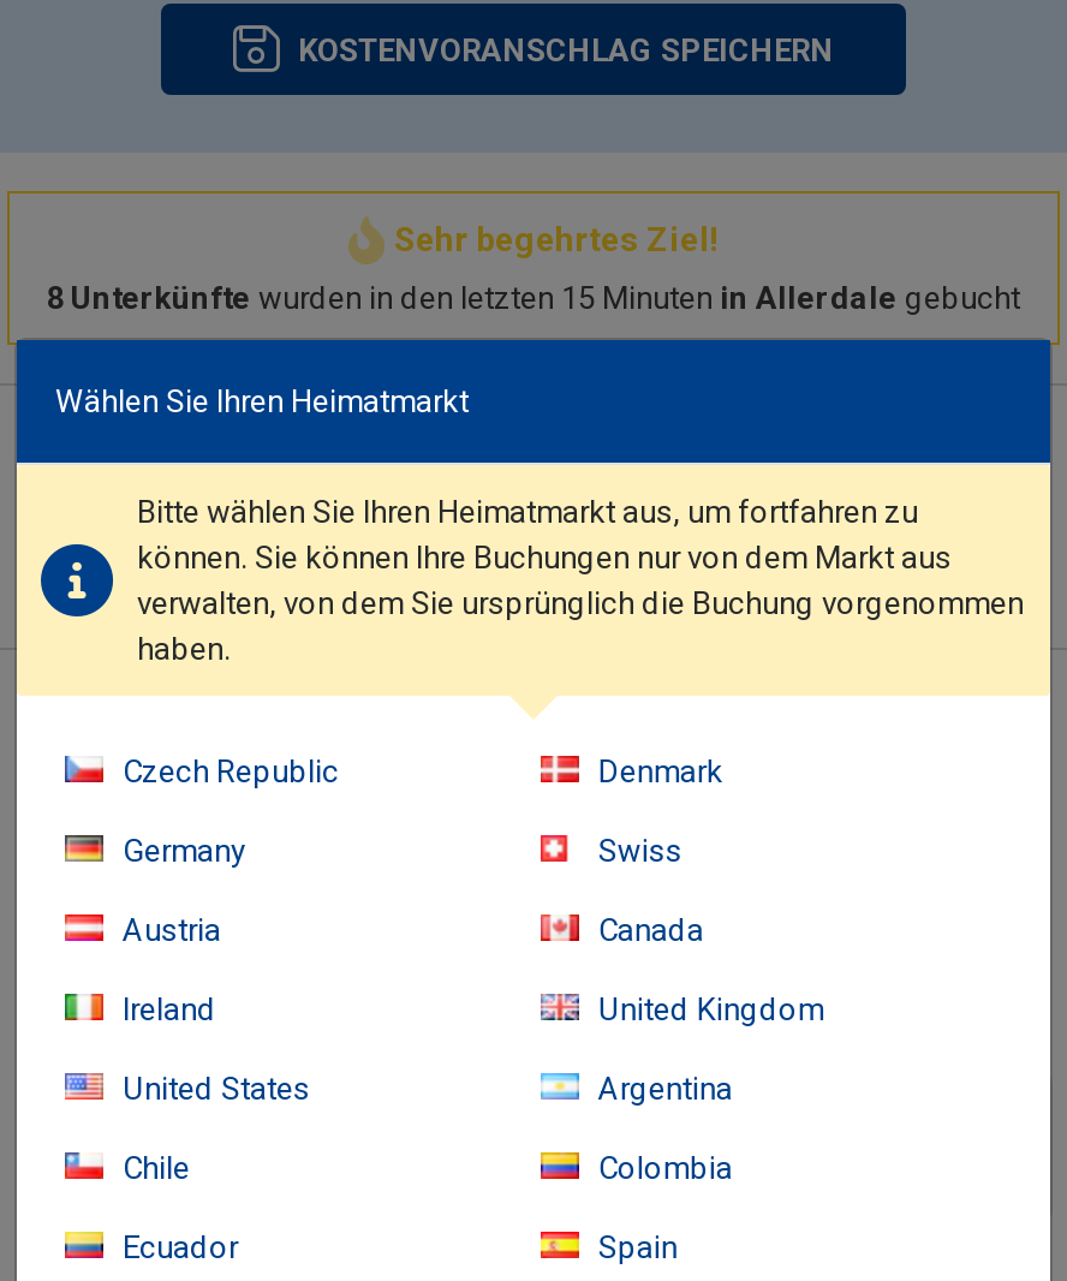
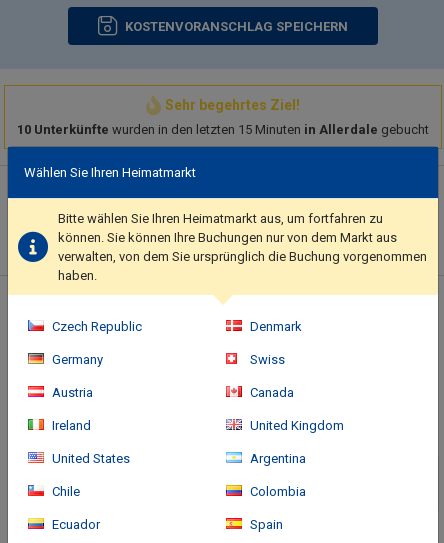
- 8 Unterkünfte wurden in den letzten 15 Minuten in Allerdale gebucht
+ 10 Unterkünfte wurden in den letzten 15 Minuten in Allerdale gebucht
